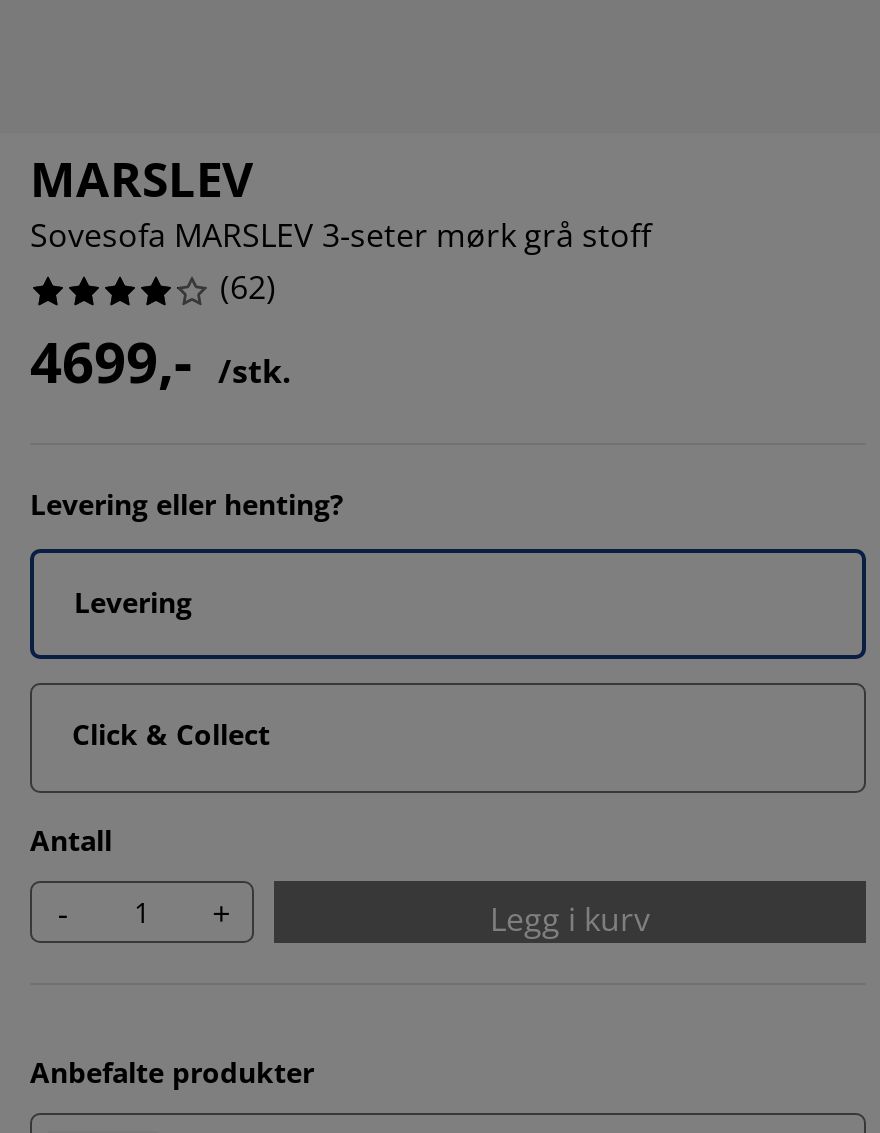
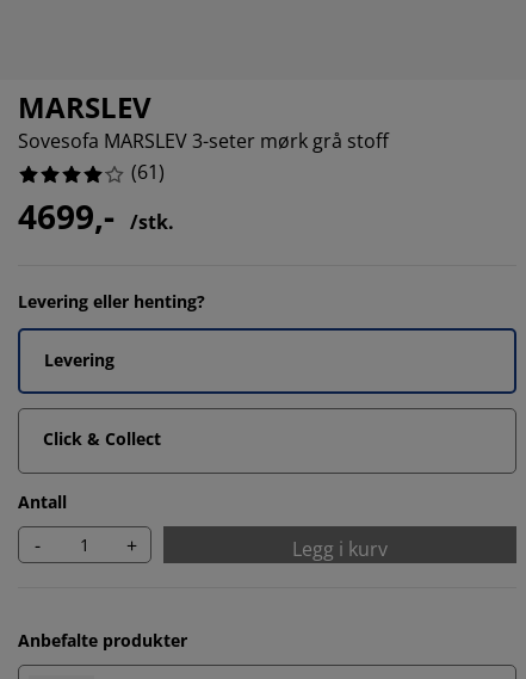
- (62)
+ (61)
